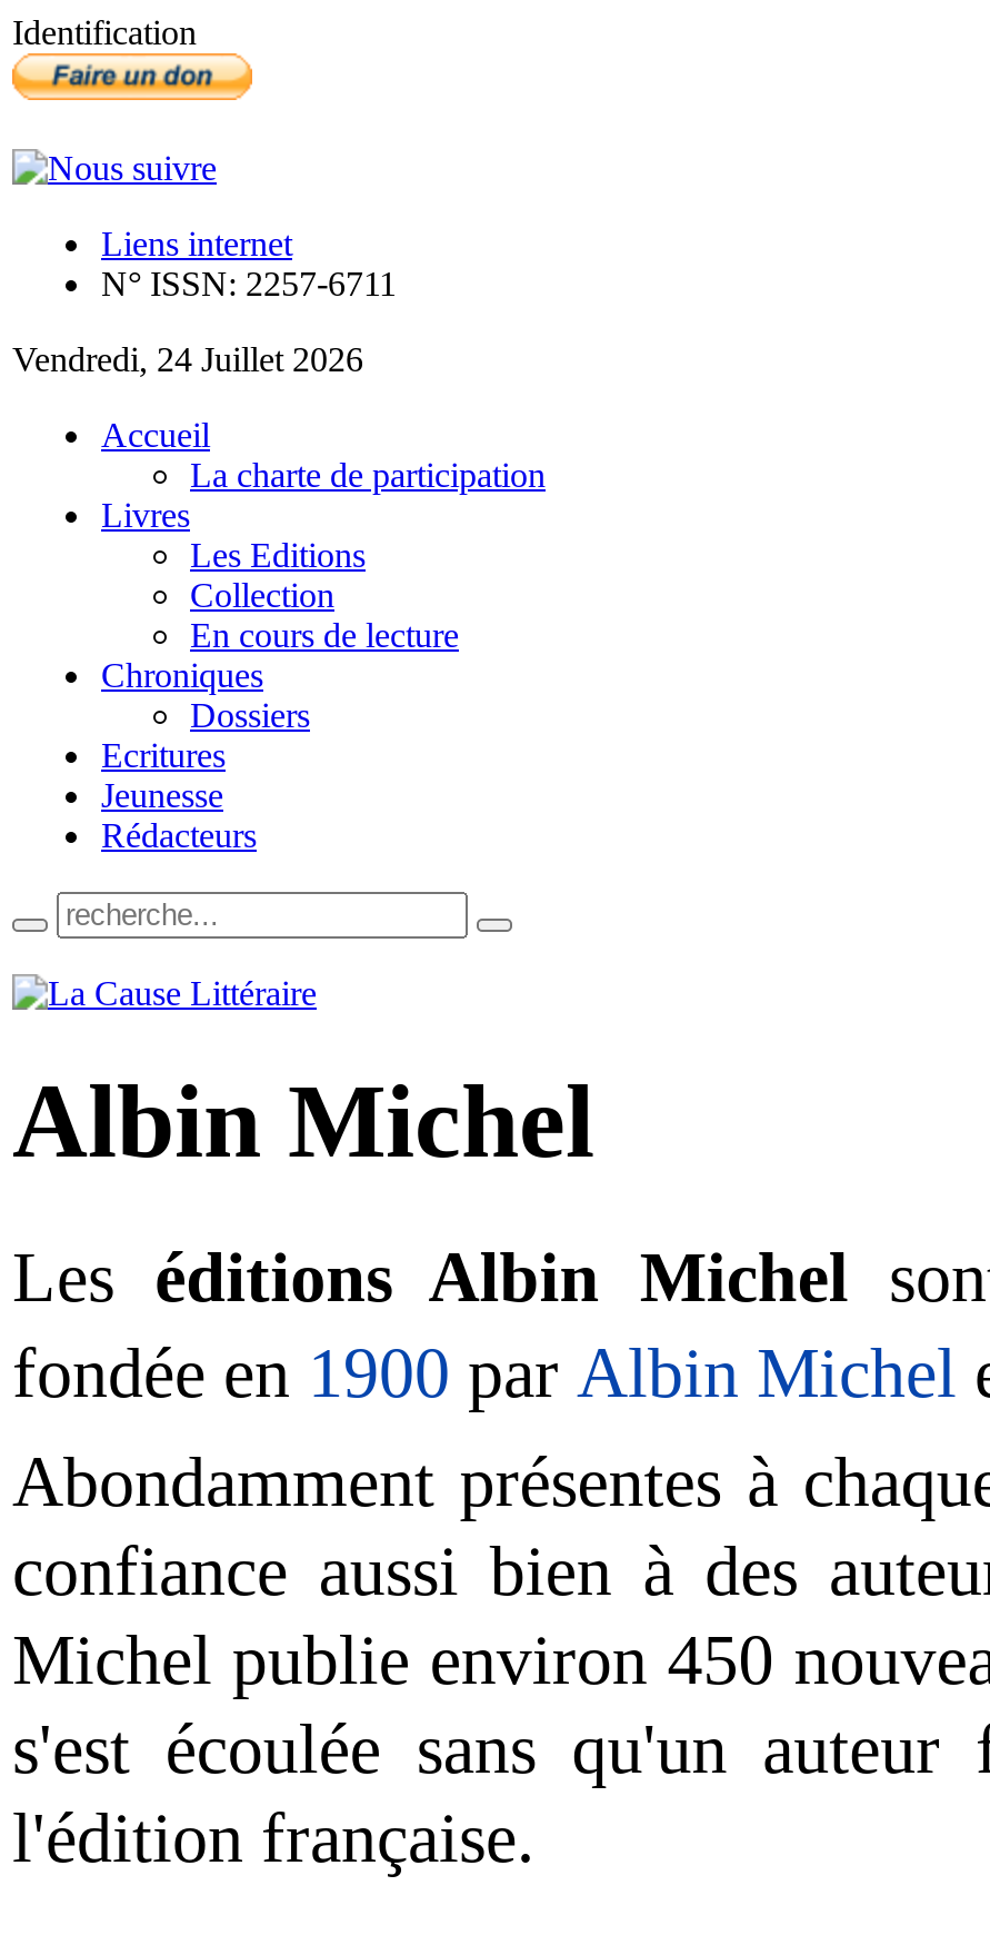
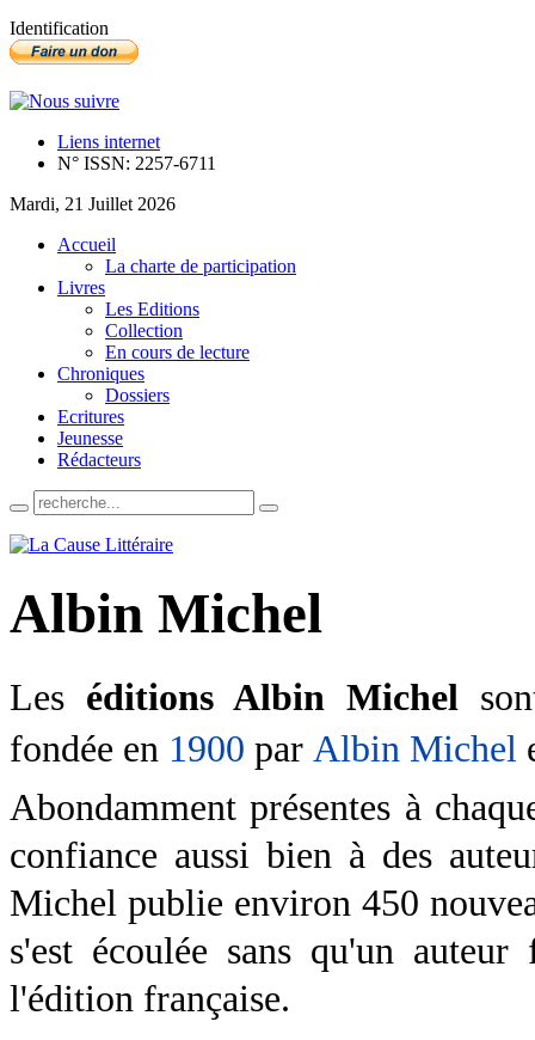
- Vendredi, 24 Juillet 2026
+ Mardi, 21 Juillet 2026
